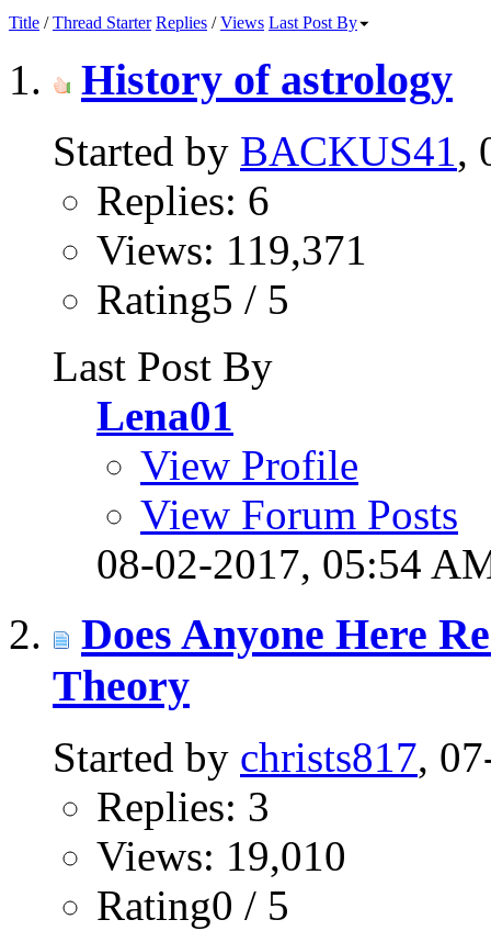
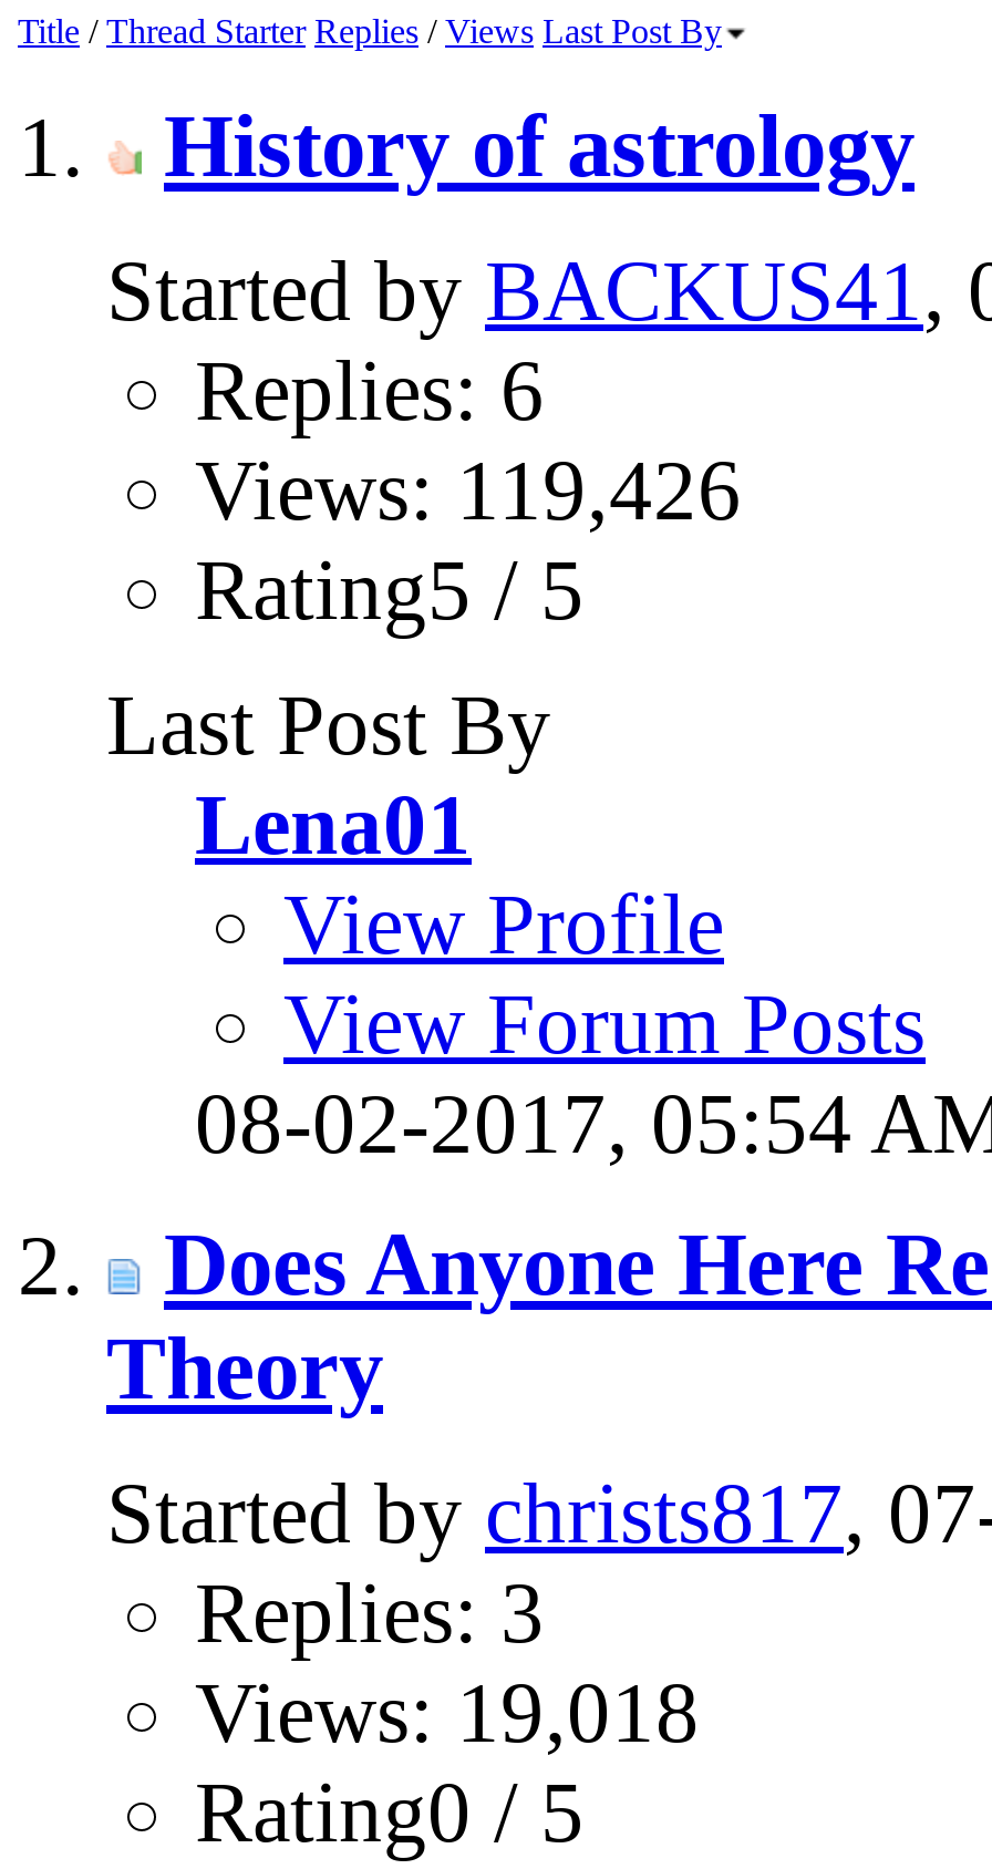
- Views: 119,371
+ Views: 119,426

- Views: 19,010
+ Views: 19,018
